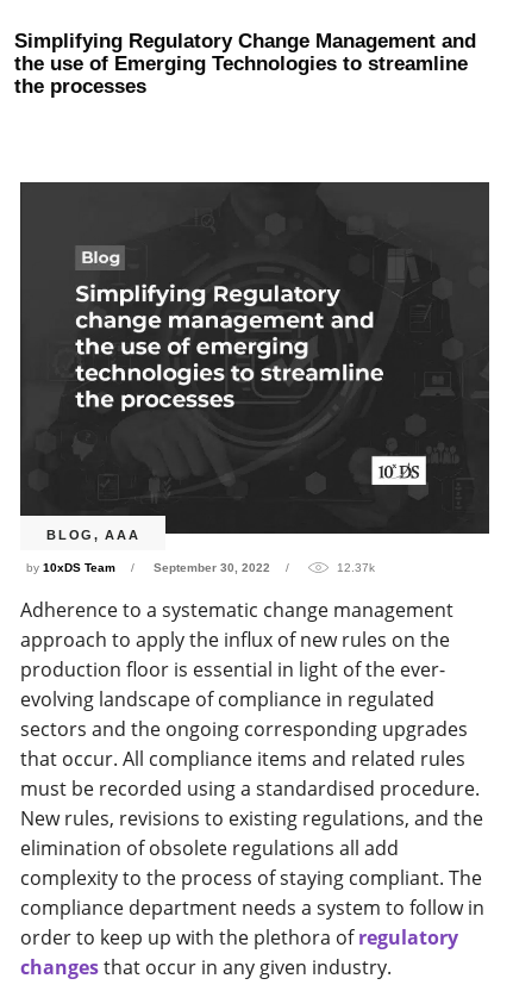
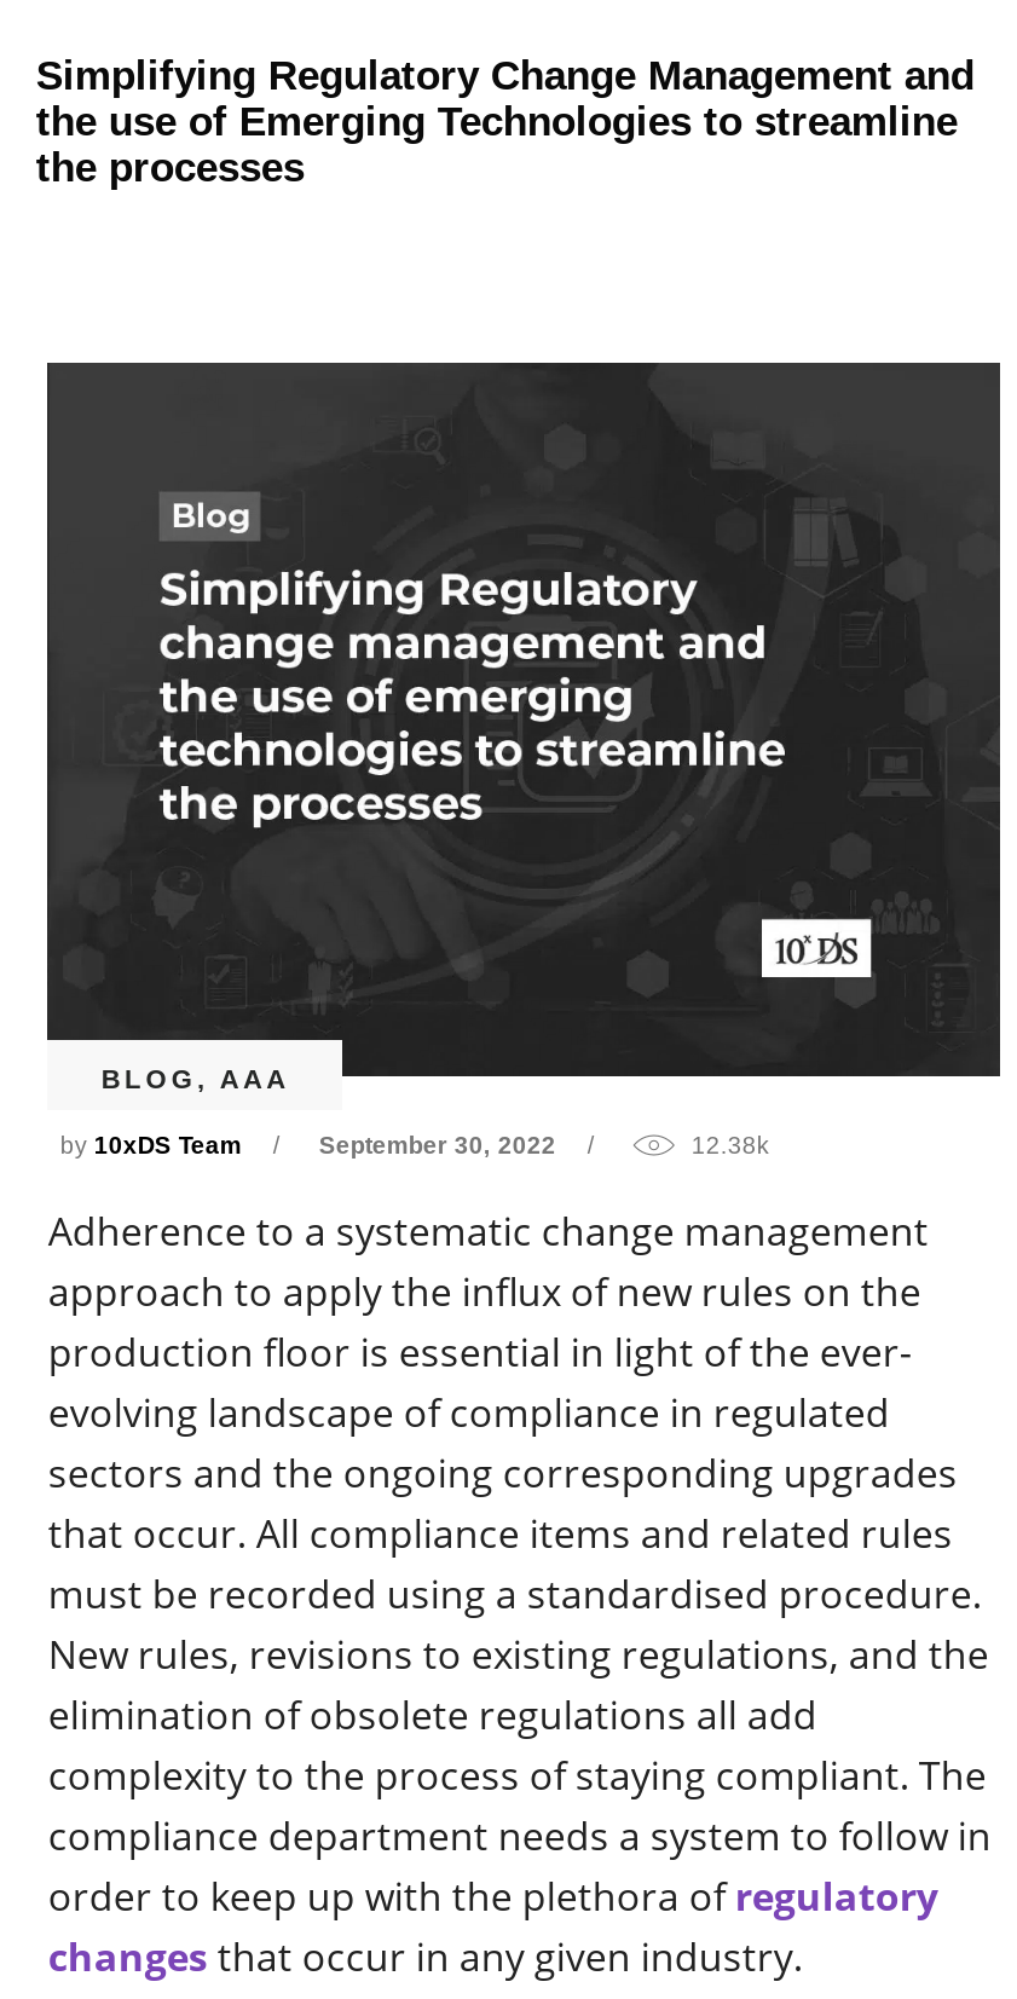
- 12.37k
+ 12.38k
